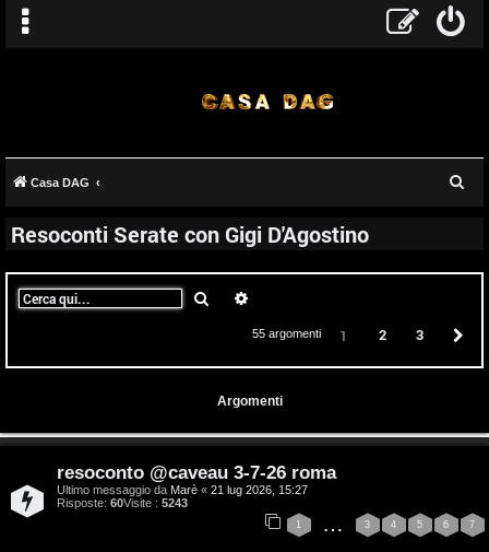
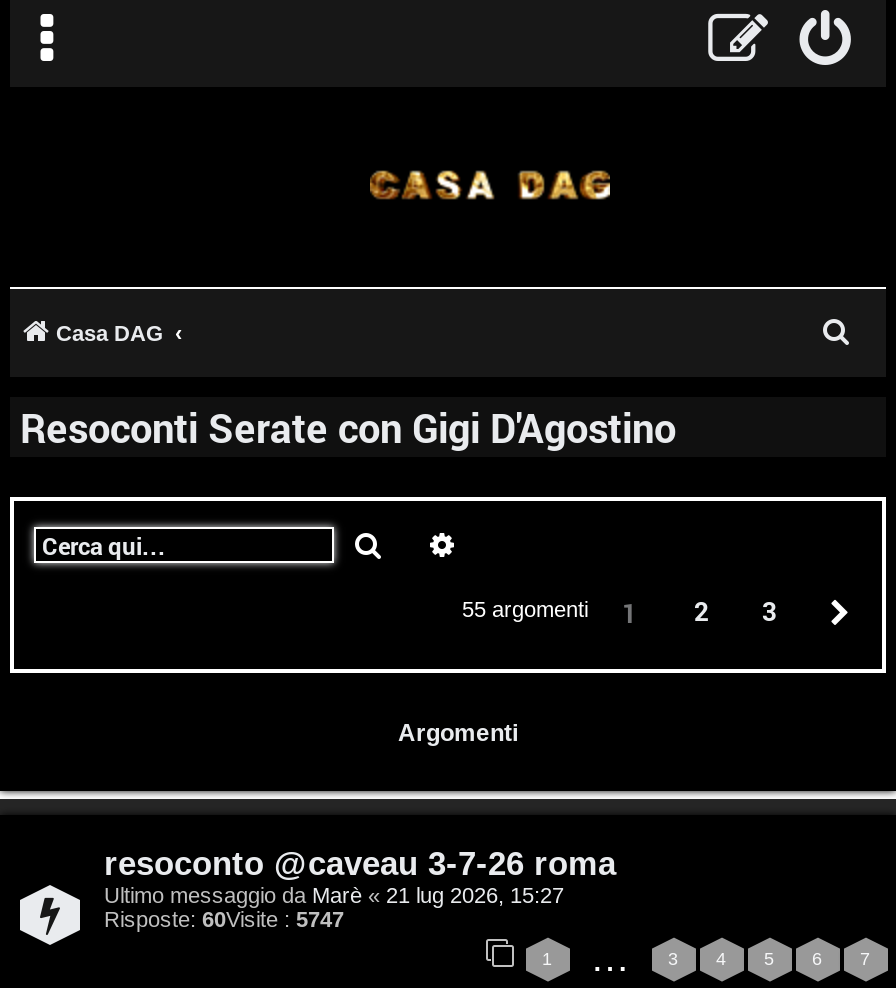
- Risposte: 60Visite : 5243
+ Risposte: 60Visite : 5747
